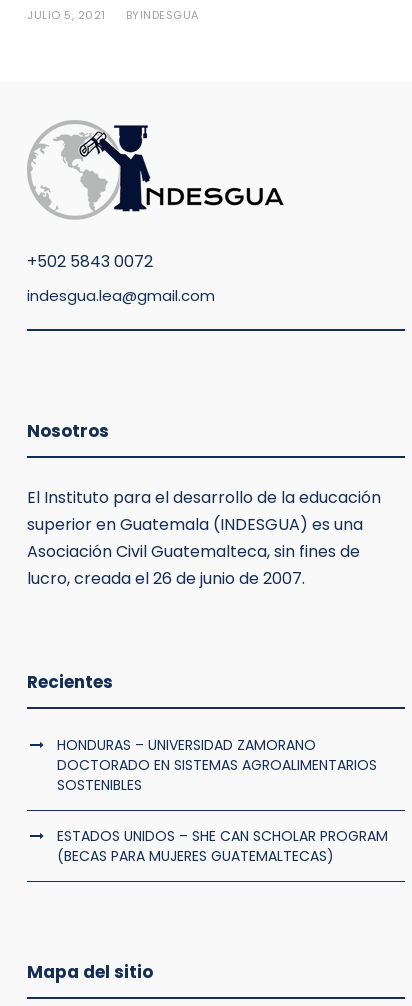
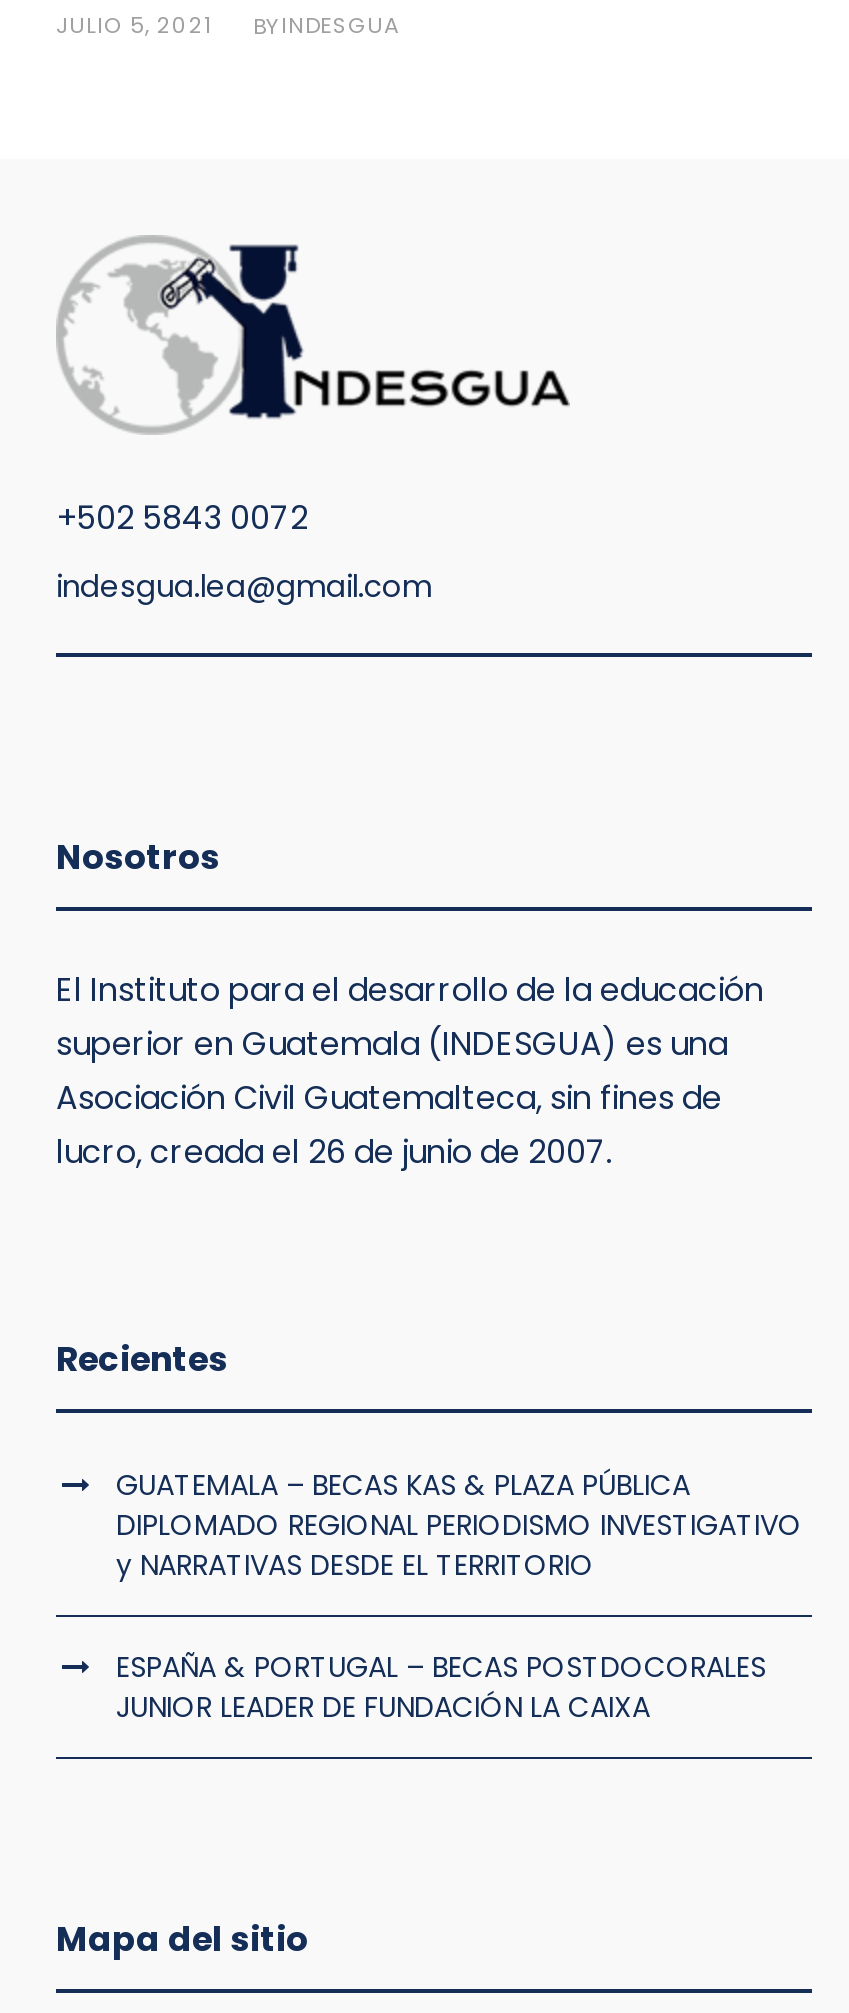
- HONDURAS – UNIVERSIDAD ZAMORANO
- DOCTORADO EN SISTEMAS AGROALIMENTARIOS
- SOSTENIBLES
+ GUATEMALA – BECAS KAS & PLAZA PÚBLICA
+ DIPLOMADO REGIONAL PERIODISMO INVESTIGATIVO
+ y NARRATIVAS DESDE EL TERRITORIO

- ESTADOS UNIDOS – SHE CAN SCHOLAR PROGRAM
- (BECAS PARA MUJERES GUATEMALTECAS)
+ ESPAÑA & PORTUGAL – BECAS POSTDOCORALES
+ JUNIOR LEADER DE FUNDACIÓN LA CAIXA
